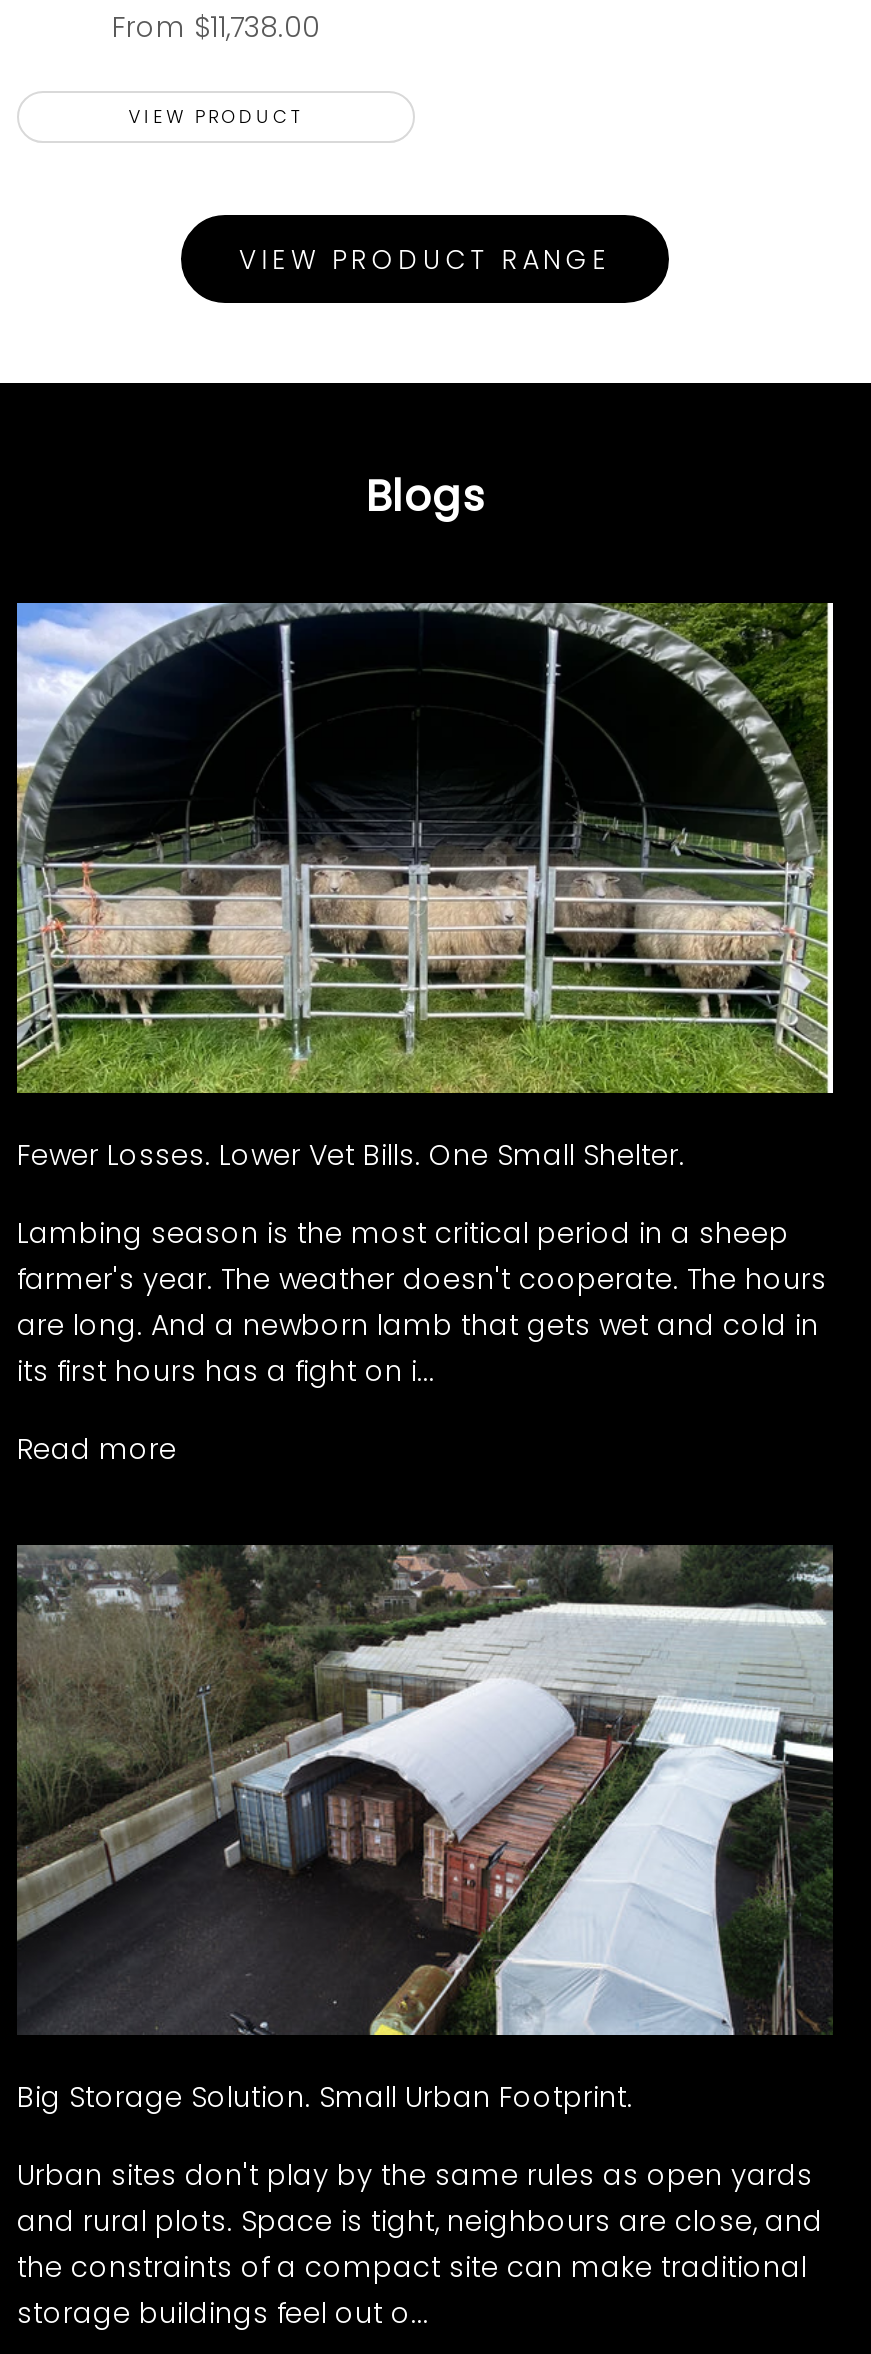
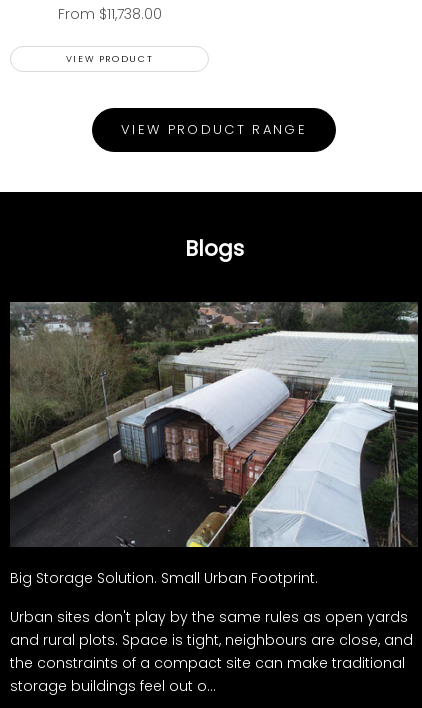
- [image]
- Fewer Losses. Lower Vet Bills. One Small Shelter.
- Lambing season is the most critical period in a sheep
- farmer's year. The weather doesn't cooperate. The hours
- are long. And a newborn lamb that gets wet and cold in
- its first hours has a fight on i...
- Read more
